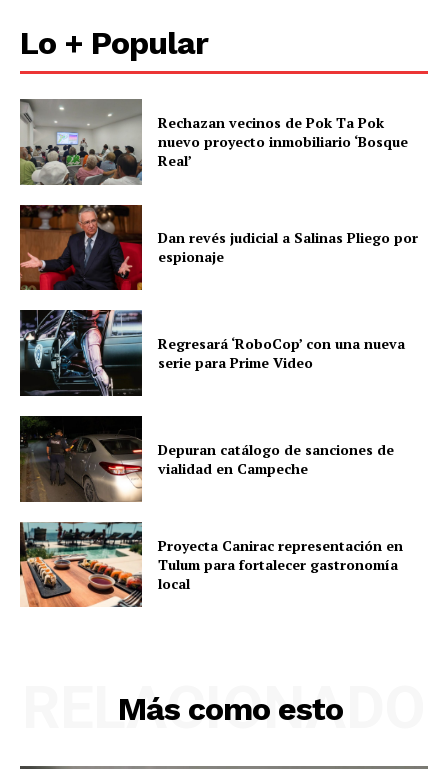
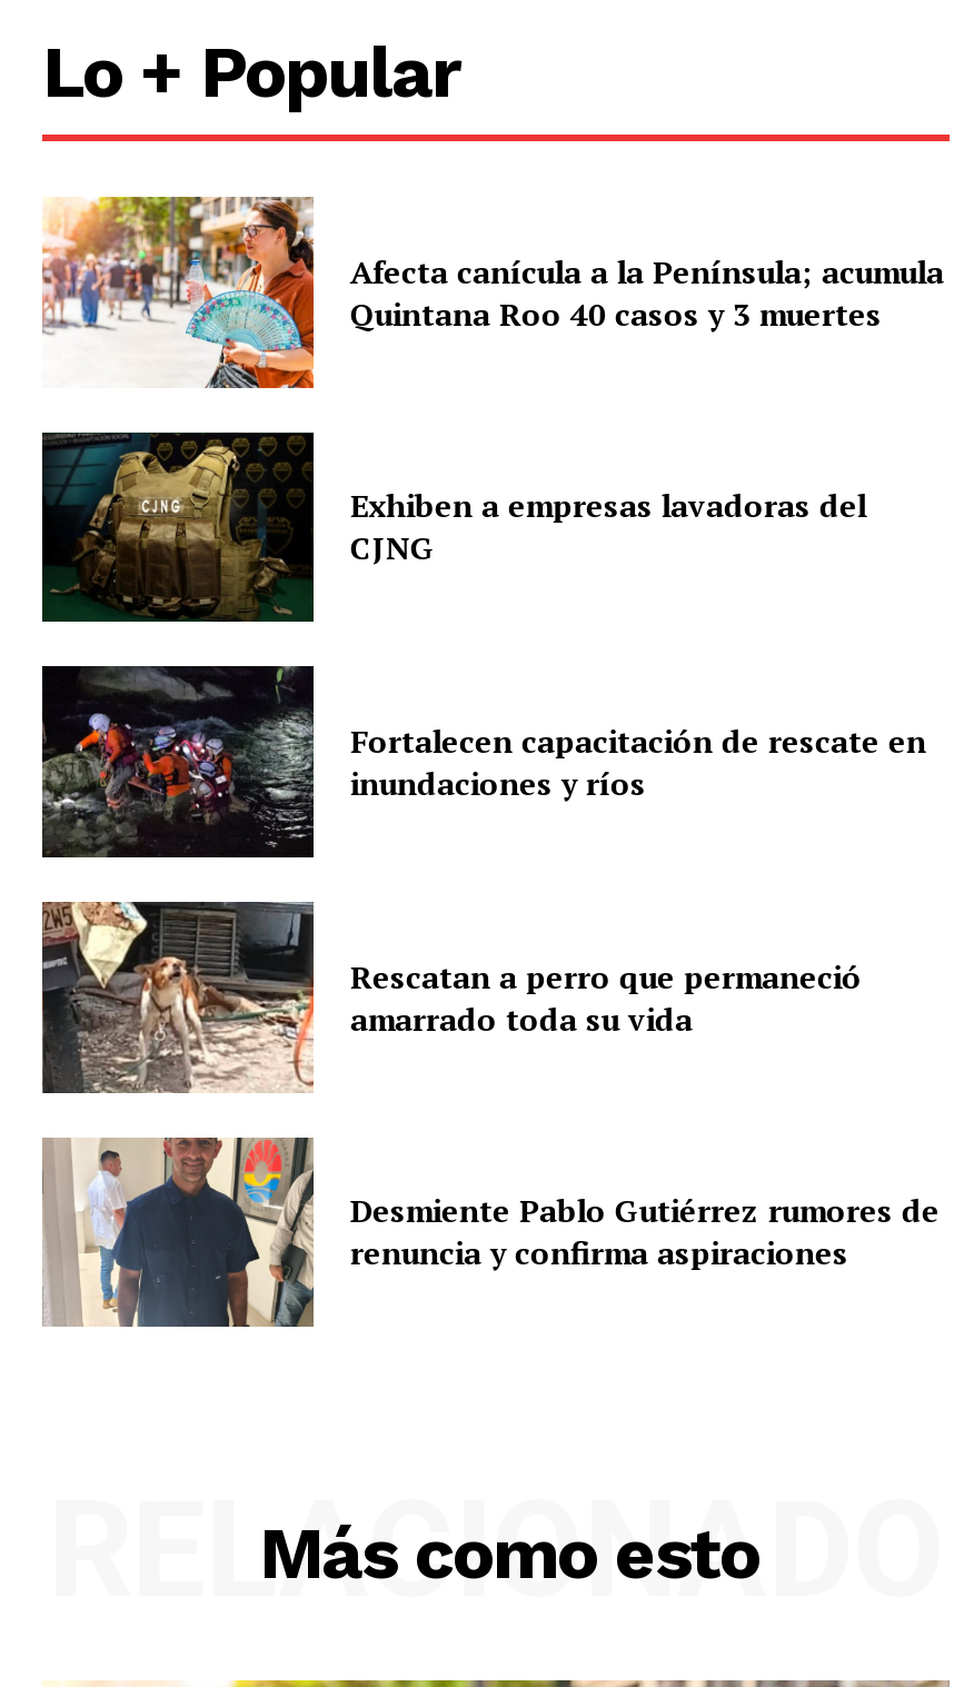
- [image]
- Rechazan vecinos de Pok Ta Pok
- nuevo proyecto inmobiliario ‘Bosque
- Real’
+ [image]
+ Afecta canícula a la Península; acumula
+ Quintana Roo 40 casos y 3 muertes

- [image]
- Dan revés judicial a Salinas Pliego por
- espionaje
+ [image]
+ Exhiben a empresas lavadoras del
+ CJNG

- [image]
- Regresará ‘RoboCop’ con una nueva
- serie para Prime Video
+ [image]
+ Fortalecen capacitación de rescate en
+ inundaciones y ríos

- [image]
- Depuran catálogo de sanciones de
- vialidad en Campeche
+ [image]
+ Rescatan a perro que permaneció
+ amarrado toda su vida

- [image]
- Proyecta Canirac representación en
- Tulum para fortalecer gastronomía
- local
+ [image]
+ Desmiente Pablo Gutiérrez rumores de
+ renuncia y confirma aspiraciones
